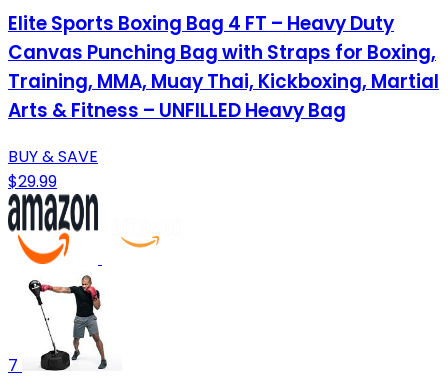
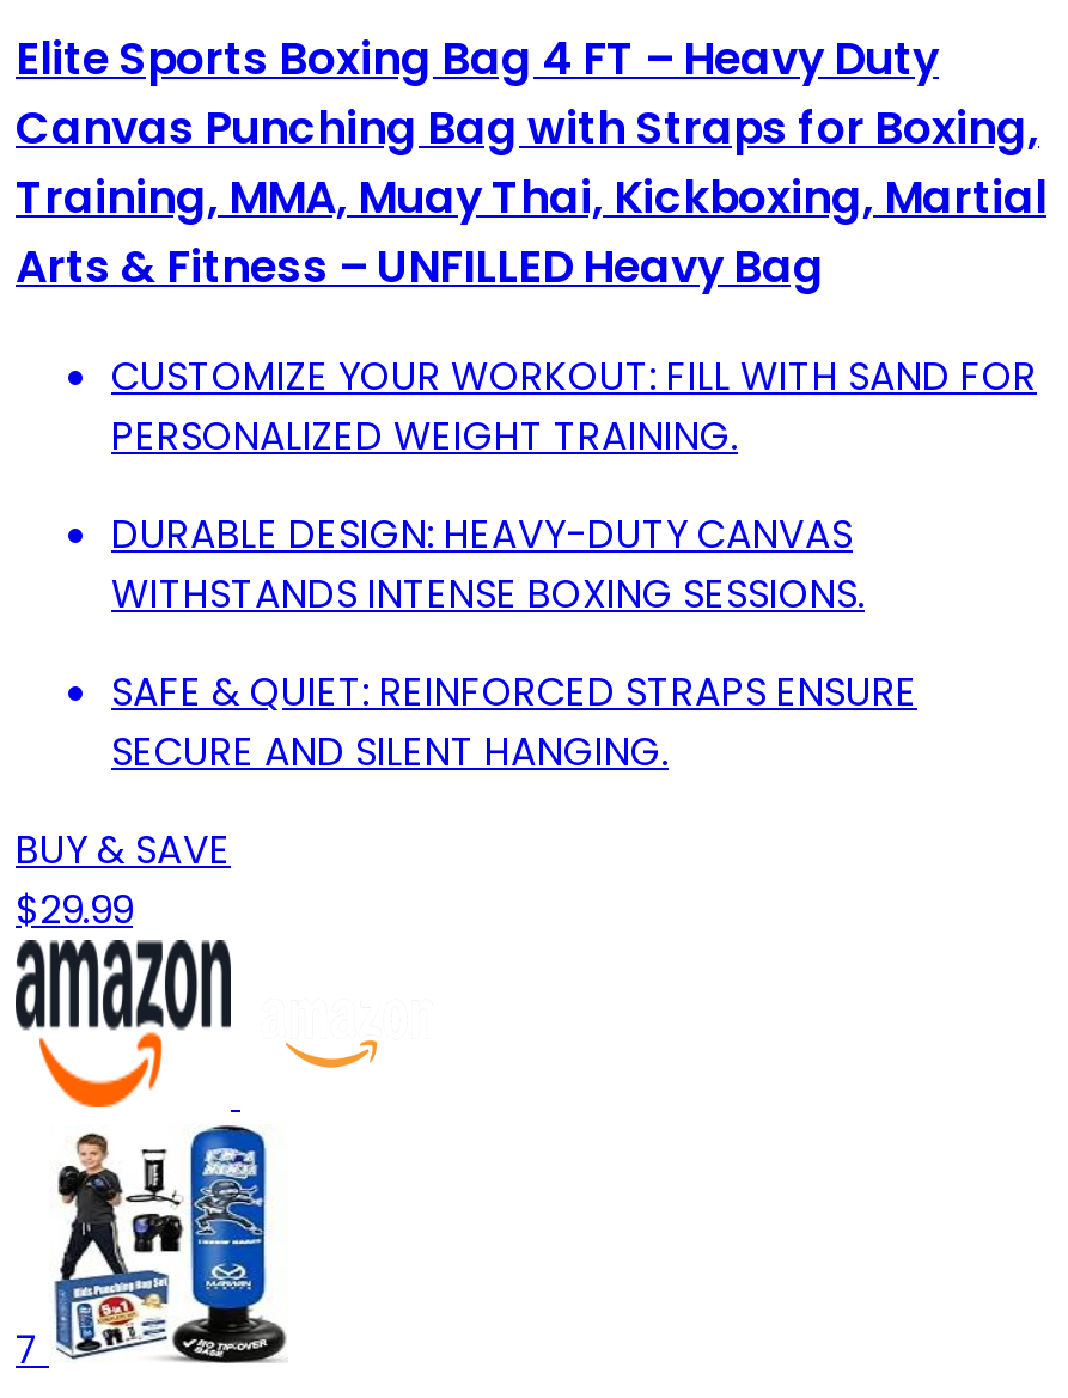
+ CUSTOMIZE YOUR WORKOUT: FILL WITH SAND FOR
+ PERSONALIZED WEIGHT TRAINING.
+ DURABLE DESIGN: HEAVY-DUTY CANVAS
+ WITHSTANDS INTENSE BOXING SESSIONS.
+ SAFE & QUIET: REINFORCED STRAPS ENSURE
+ SECURE AND SILENT HANGING.

- [image]
+ [image]
